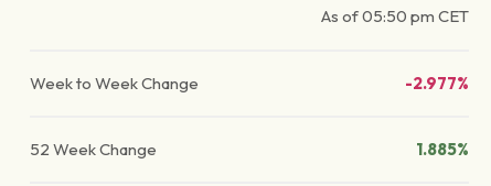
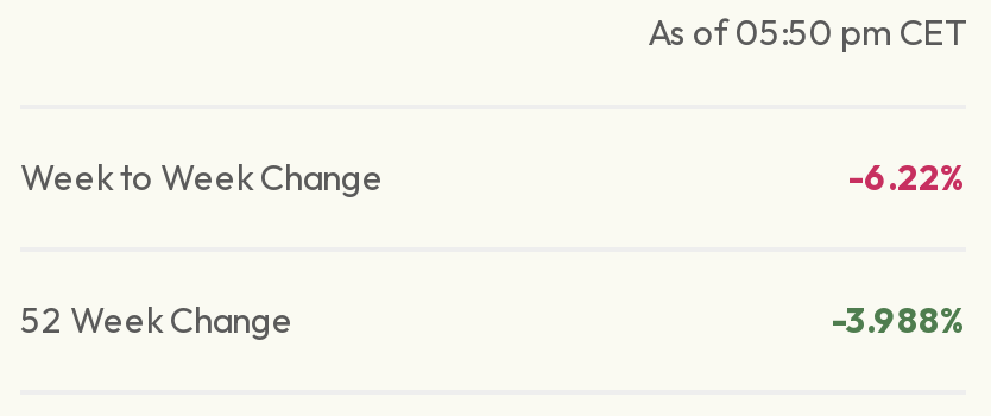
- -2.977%
+ -6.22%

- 1.885%
+ -3.988%
